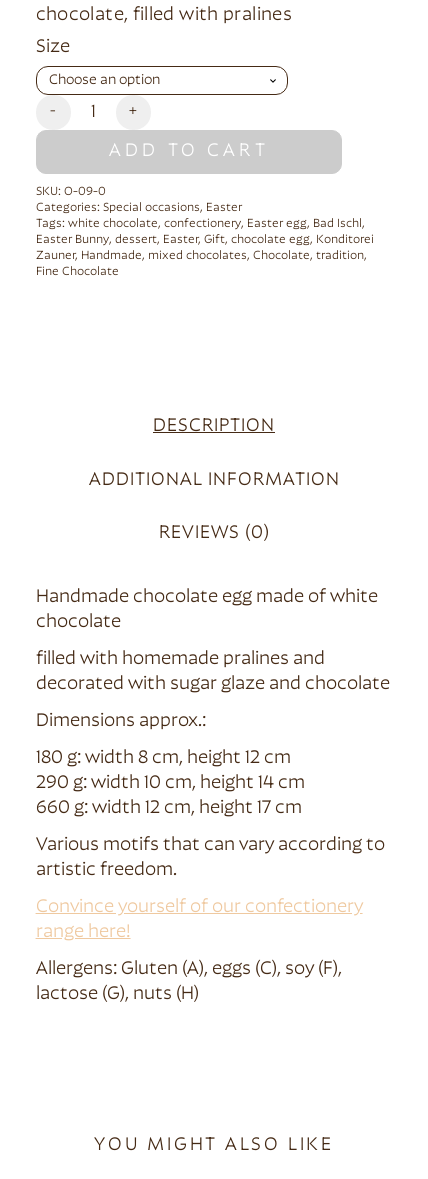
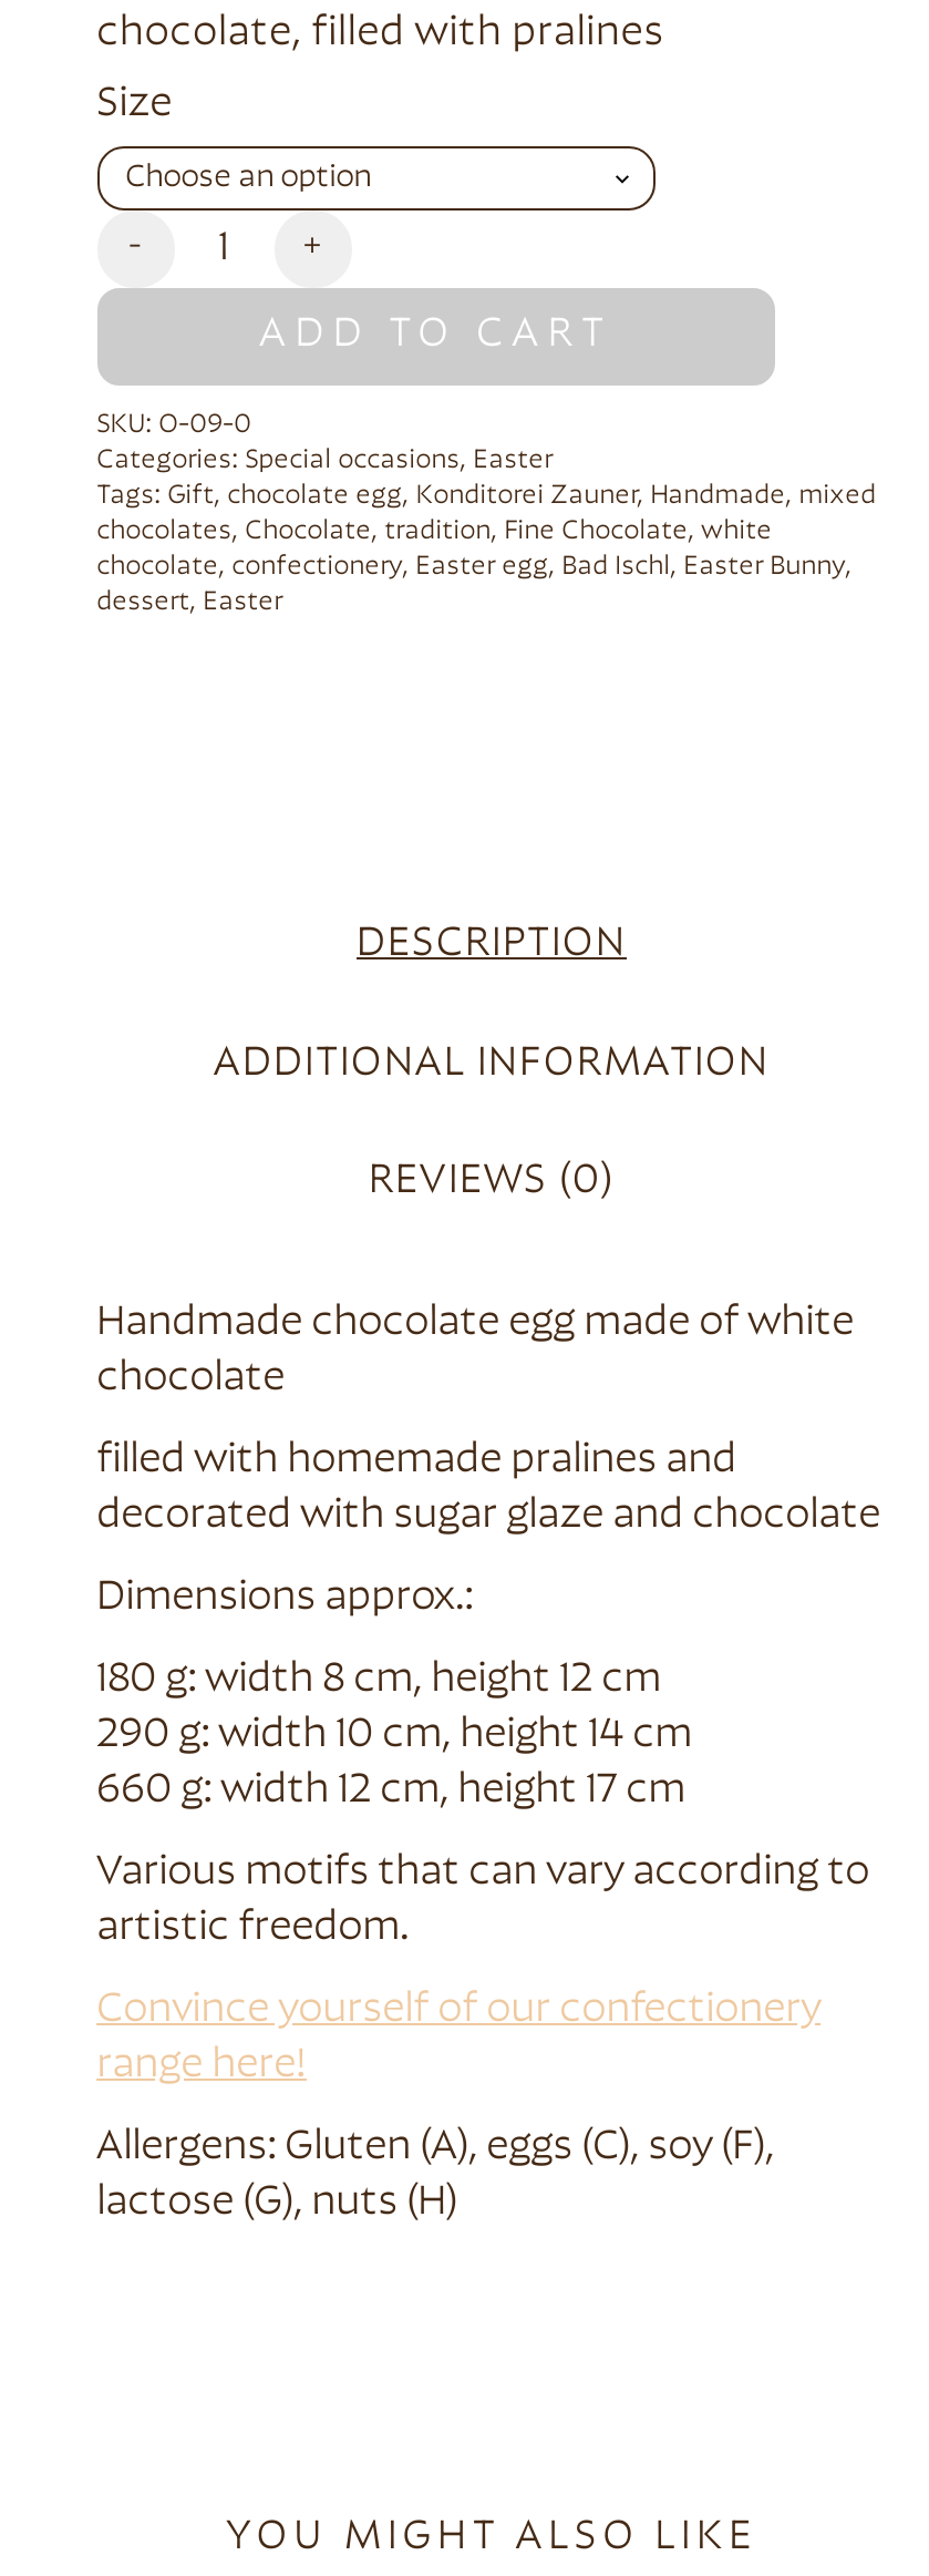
- Tags: white chocolate, confectionery, Easter egg, Bad Ischl,
- Easter Bunny, dessert, Easter, Gift, chocolate egg, Konditorei
- Zauner, Handmade, mixed chocolates, Chocolate, tradition,
- Fine Chocolate
+ Tags: Gift, chocolate egg, Konditorei Zauner, Handmade, mixed
+ chocolates, Chocolate, tradition, Fine Chocolate, white
+ chocolate, confectionery, Easter egg, Bad Ischl, Easter Bunny,
+ dessert, Easter
